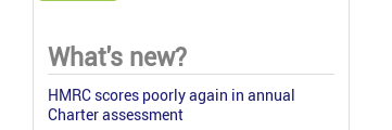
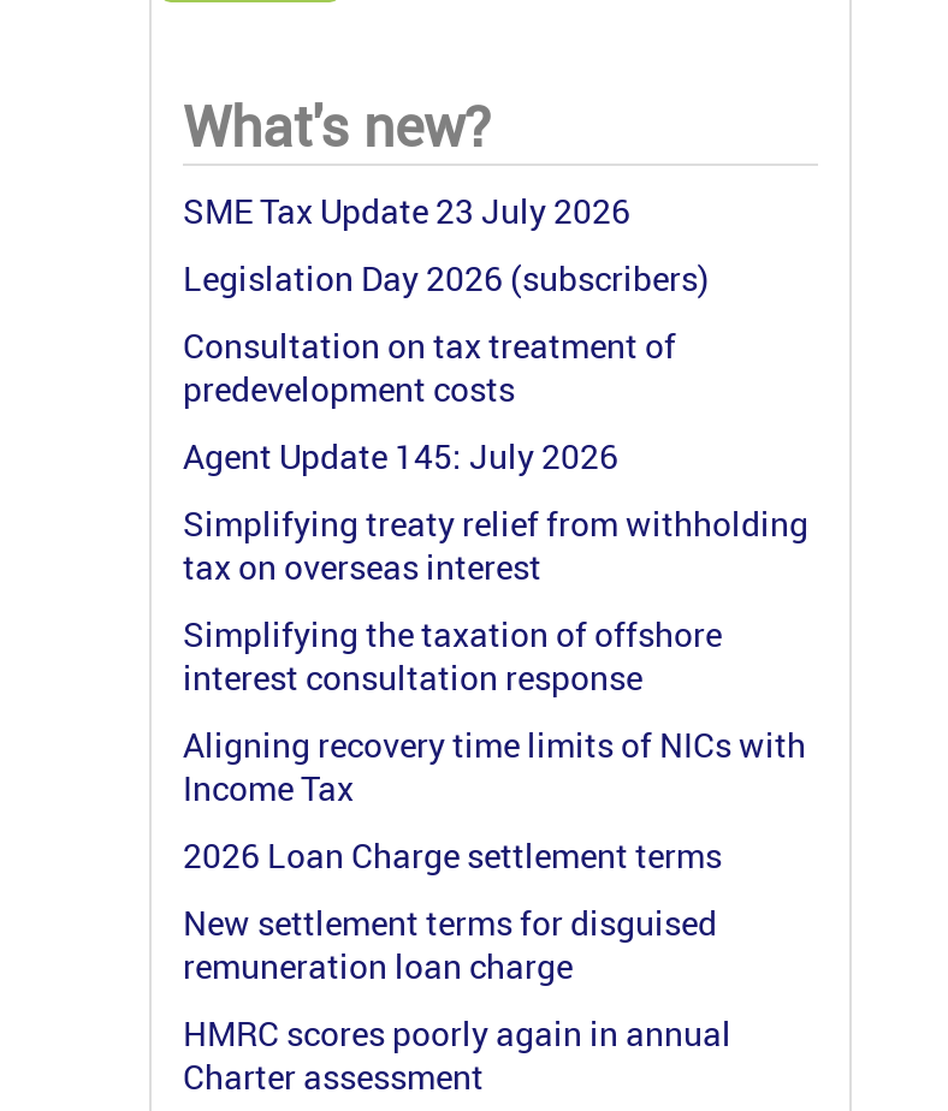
+ SME Tax Update 23 July 2026
+ Legislation Day 2026 (subscribers)
+ Consultation on tax treatment of
+ predevelopment costs
+ Agent Update 145: July 2026
+ Simplifying treaty relief from withholding
+ tax on overseas interest
+ Simplifying the taxation of offshore
+ interest consultation response
+ Aligning recovery time limits of NICs with
+ Income Tax
+ 2026 Loan Charge settlement terms
+ New settlement terms for disguised
+ remuneration loan charge
